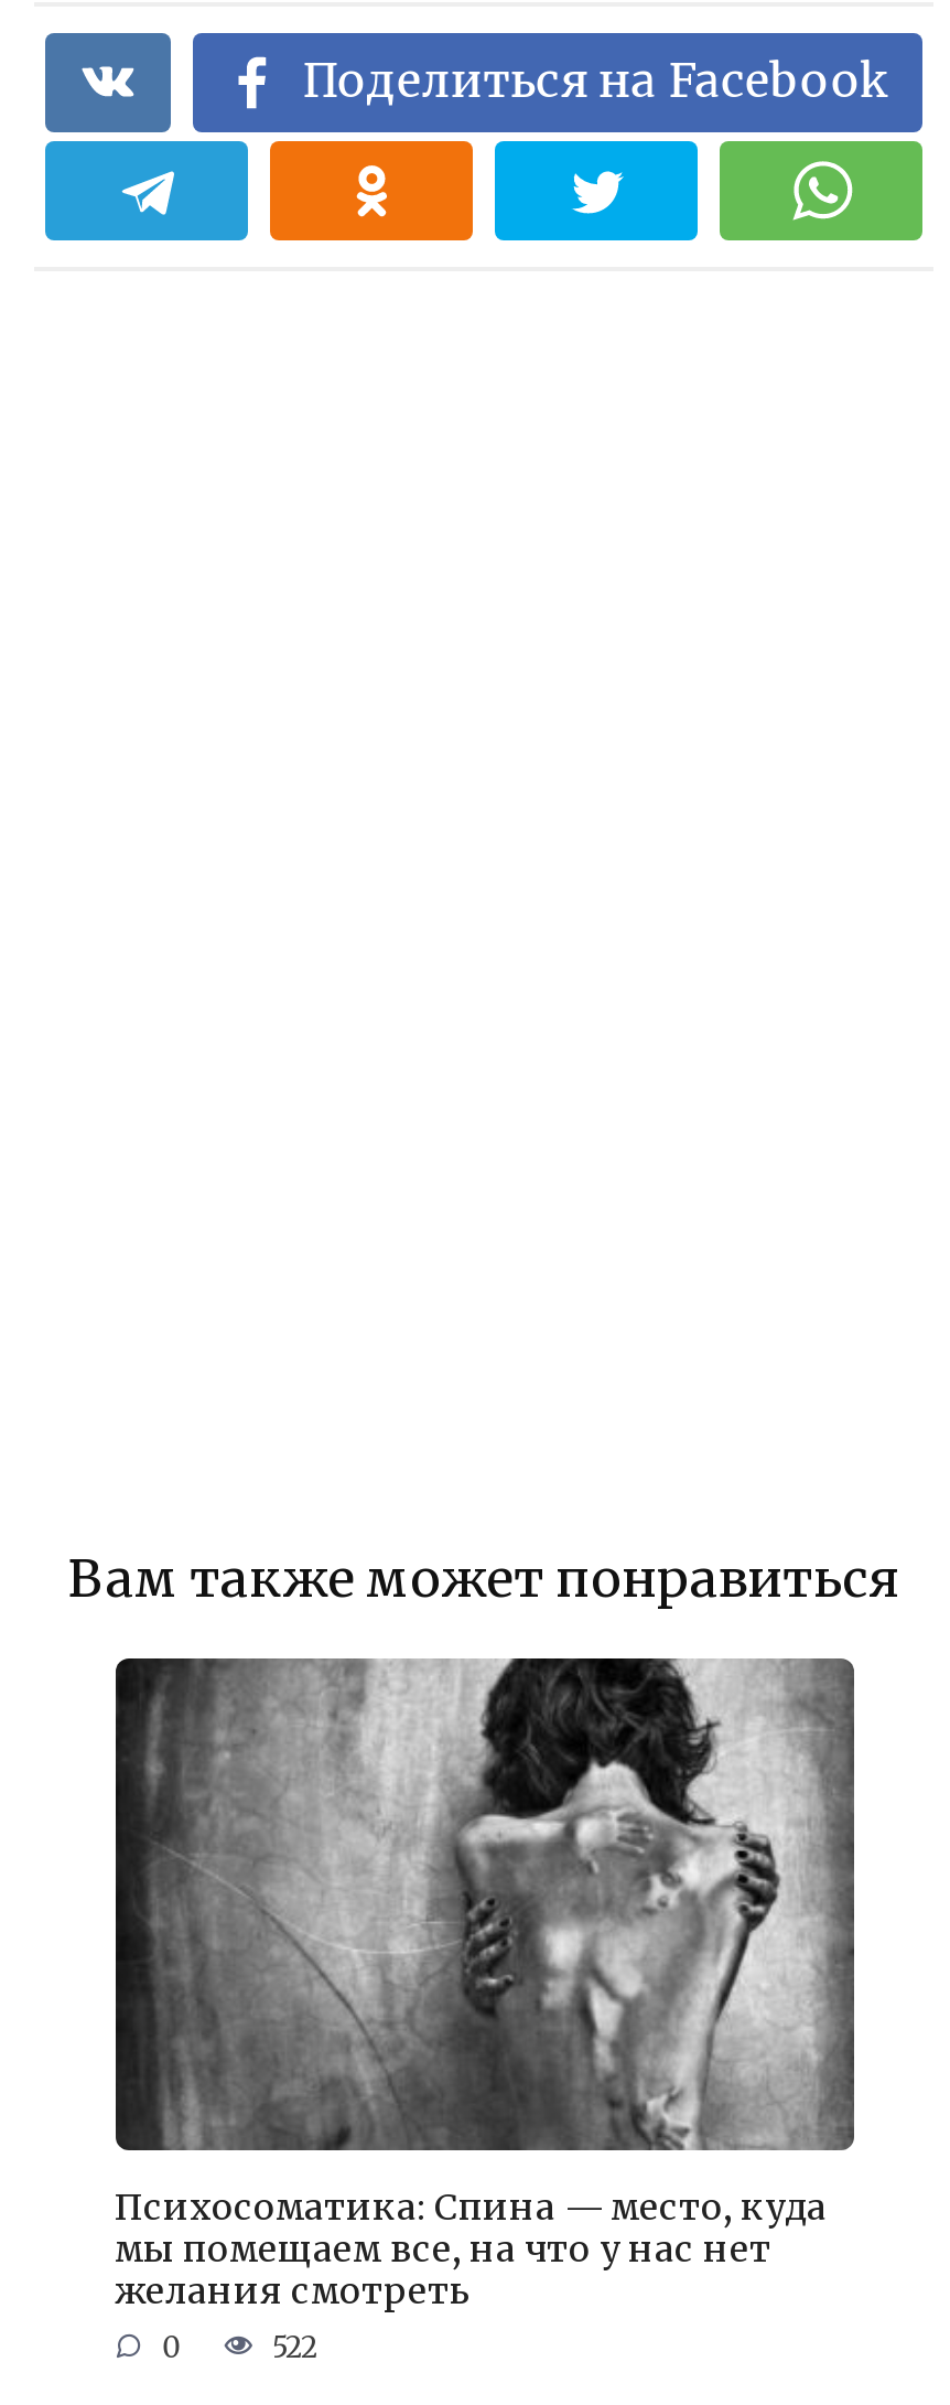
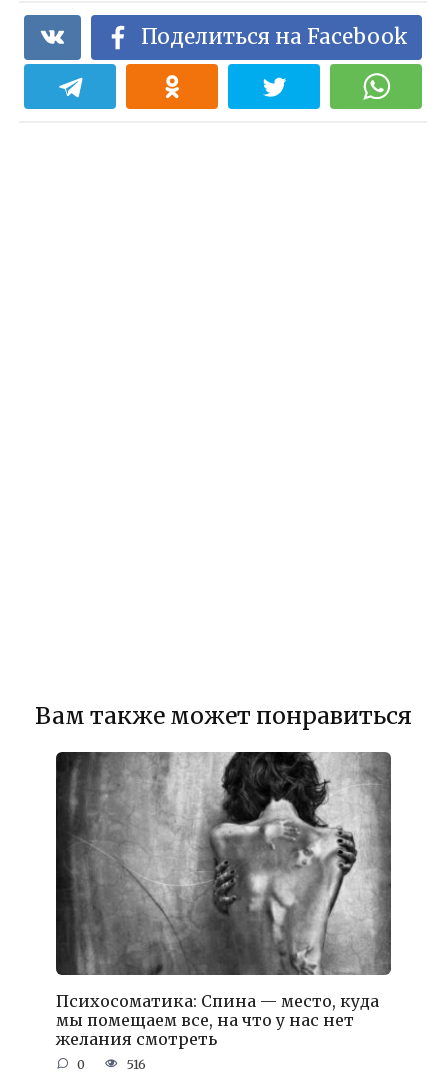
- 522
+ 516
